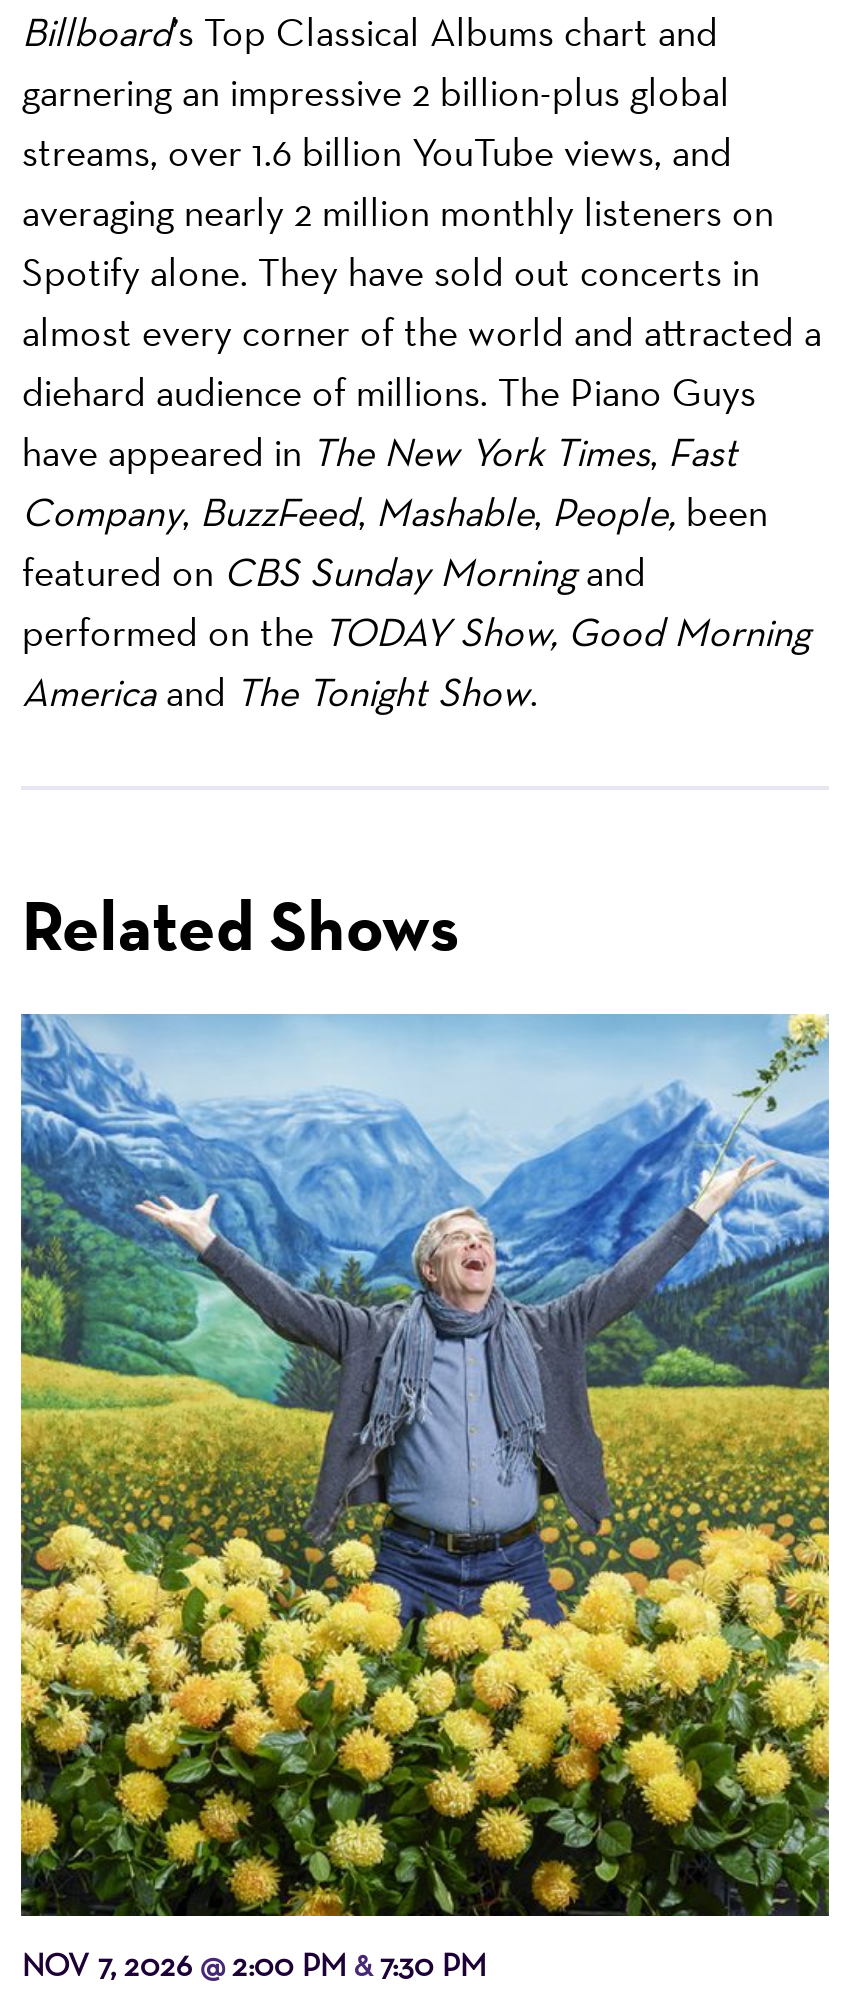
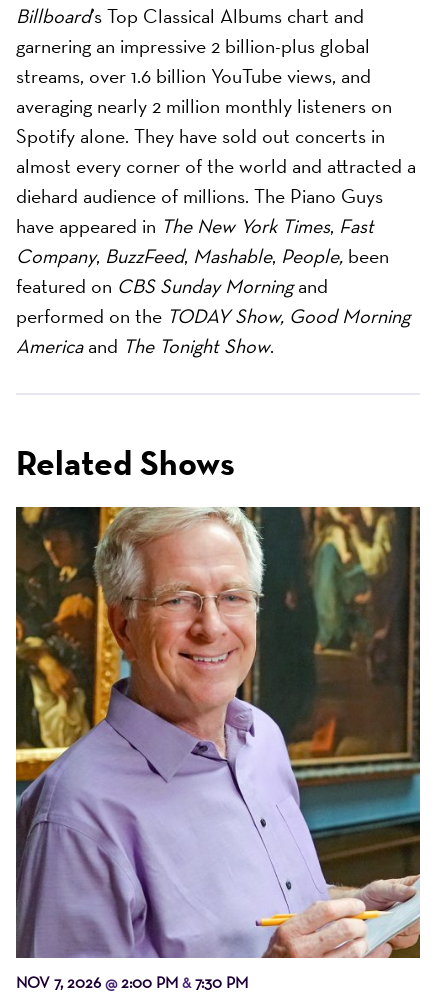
- [image]
+ [image]
